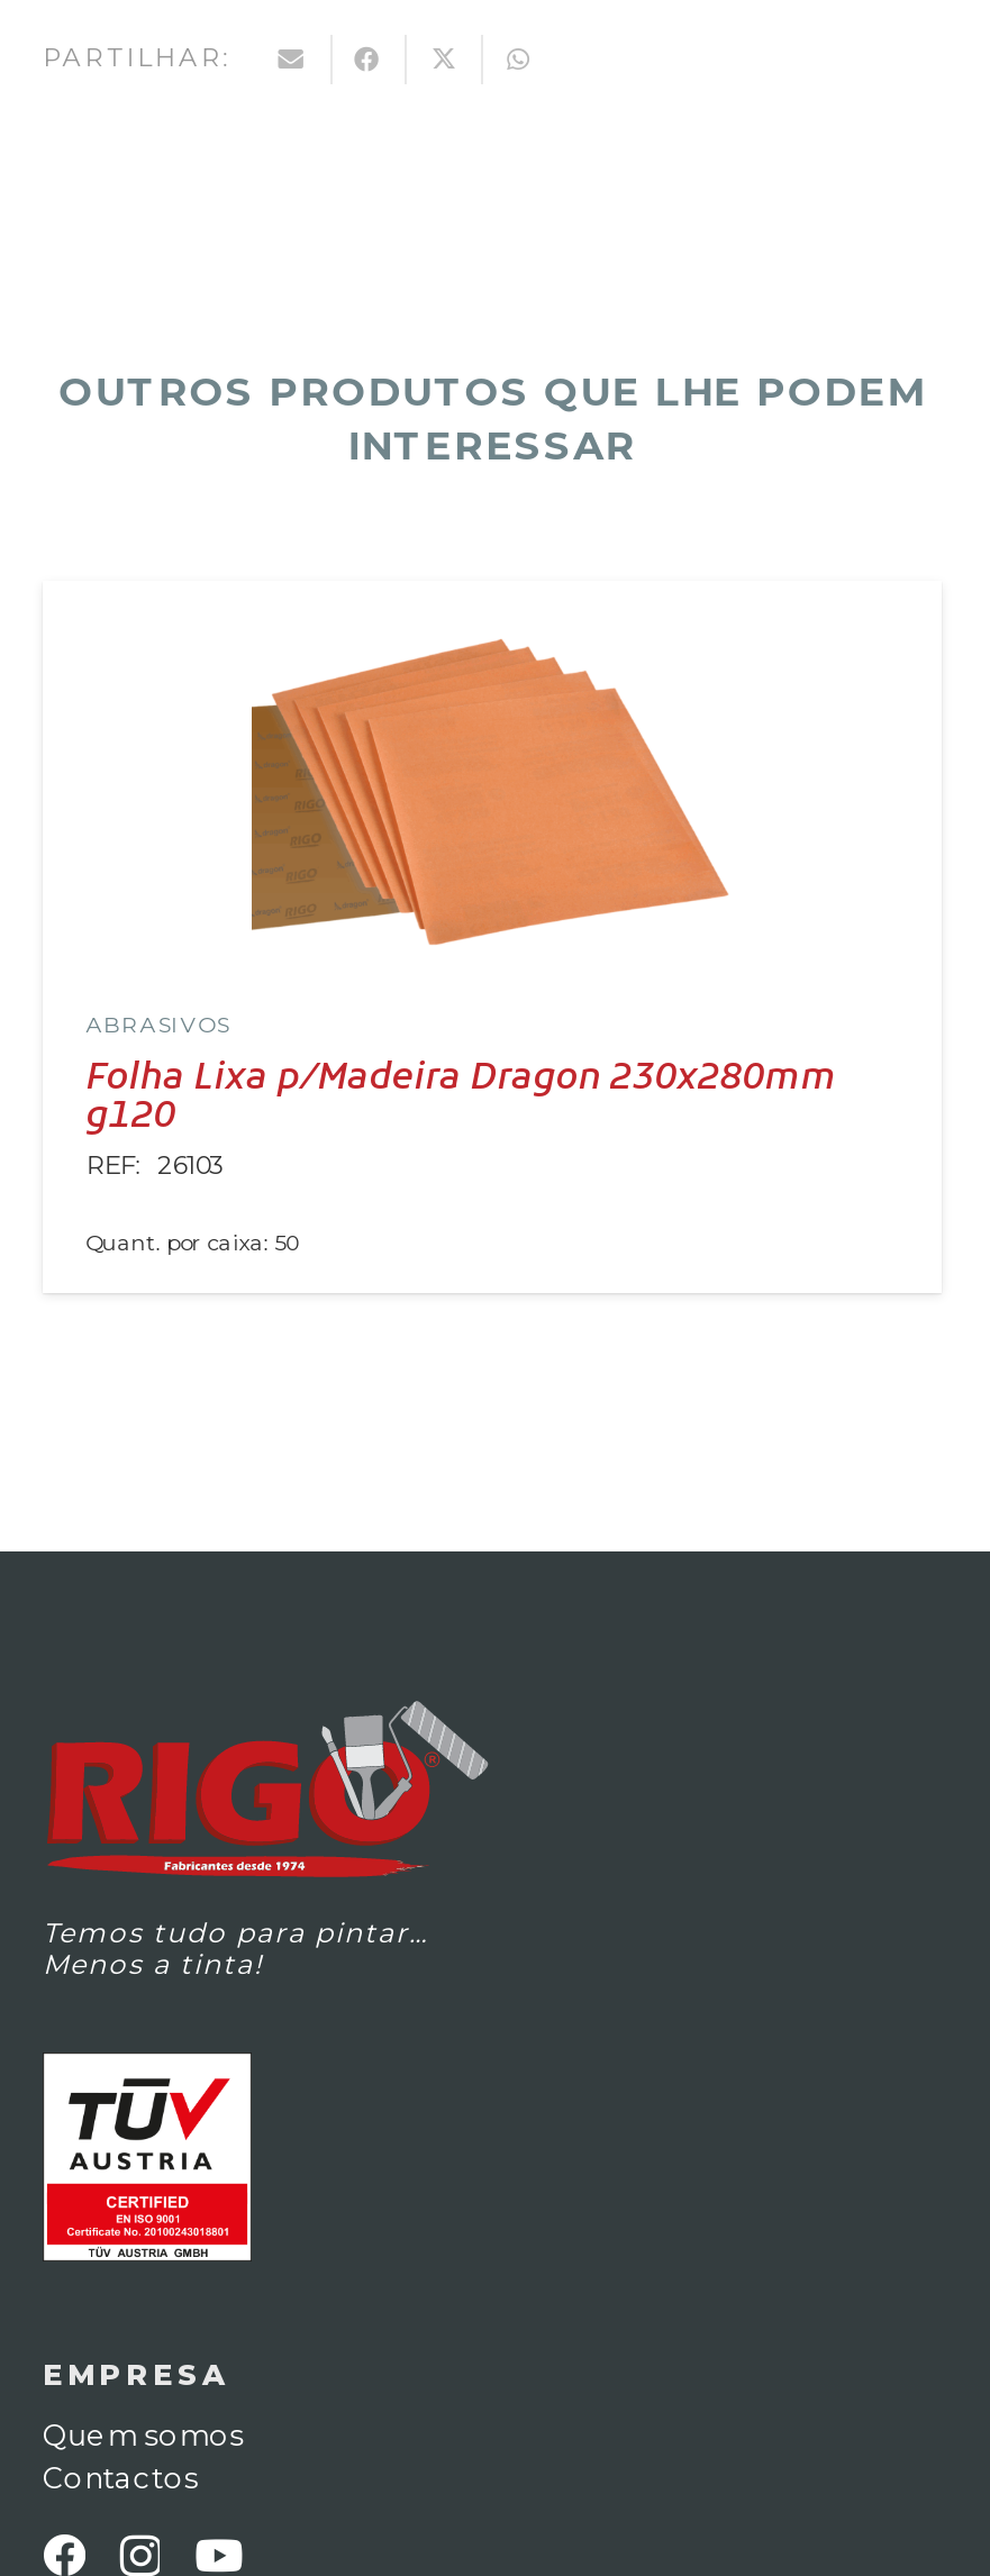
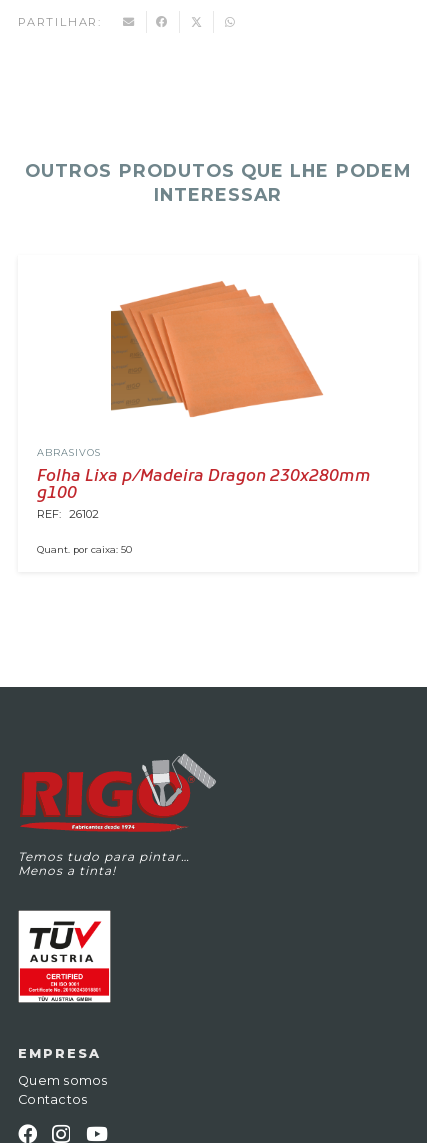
- g120
- REF: 26103
+ g100
+ REF: 26102
